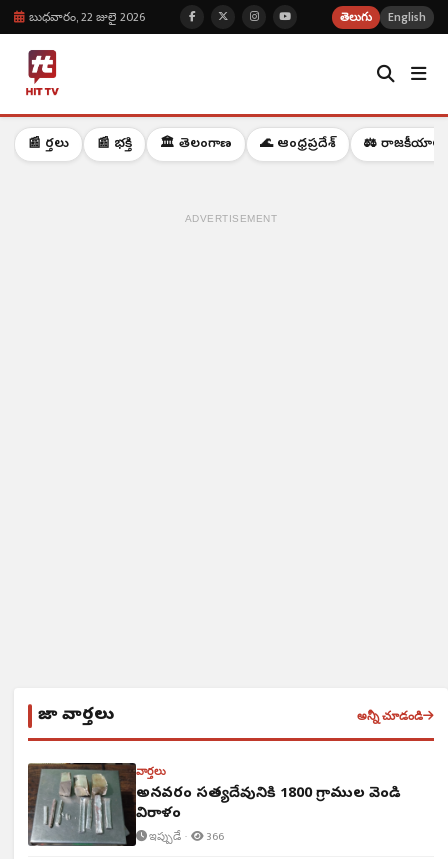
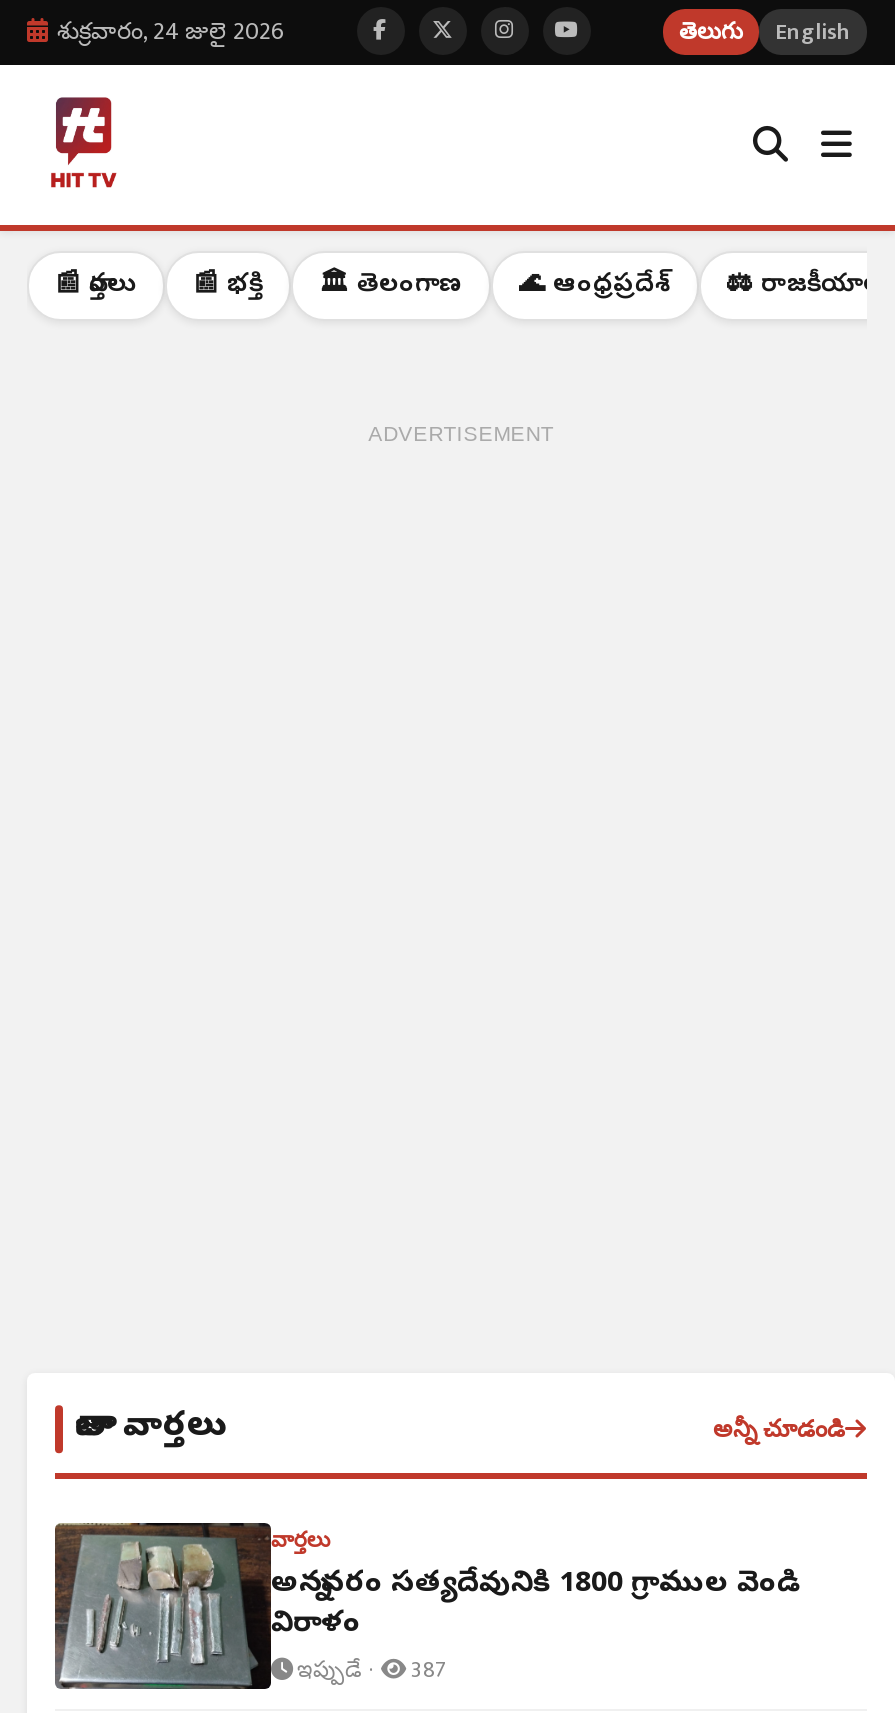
- బుధవారం, 22 జులై 2026
+ శుక్రవారం, 24 జులై 2026

- ఇప్పుడే · 366
+ ఇప్పుడే · 387
